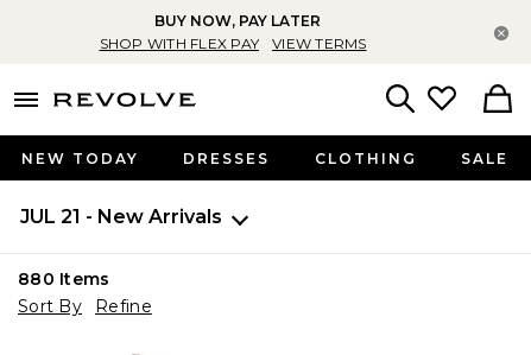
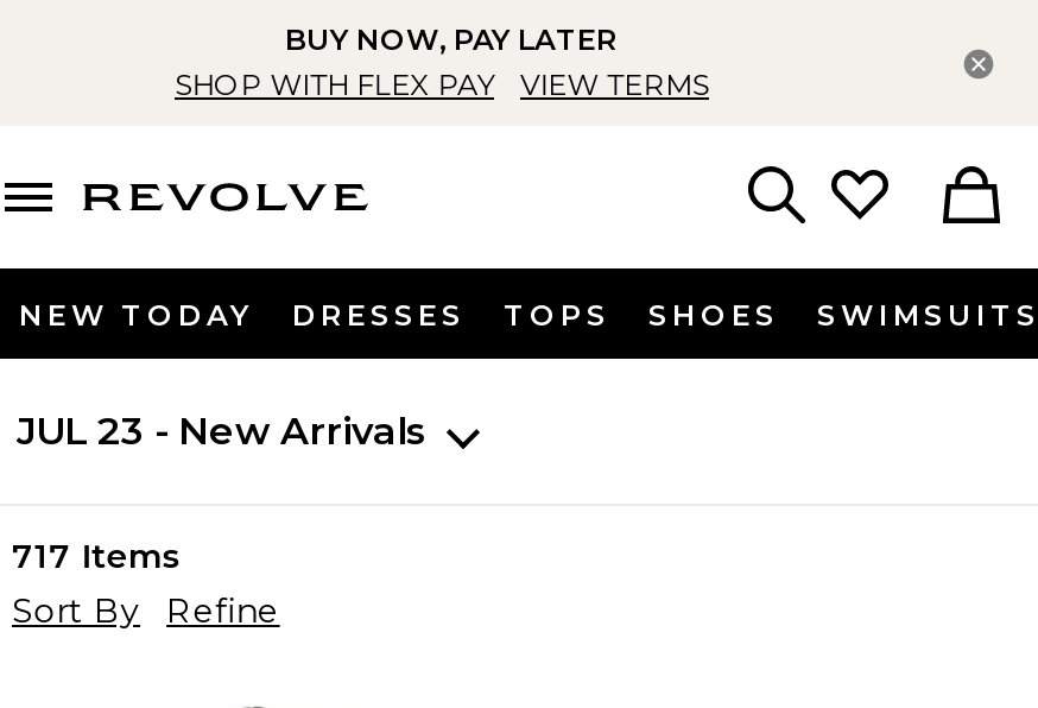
- CLOTHING
- SALE
+ TOPS
+ SHOES
+ SWIMSUITS

- JUL 21 - New Arrivals
+ JUL 23 - New Arrivals

- 880 Items
+ 717 Items
